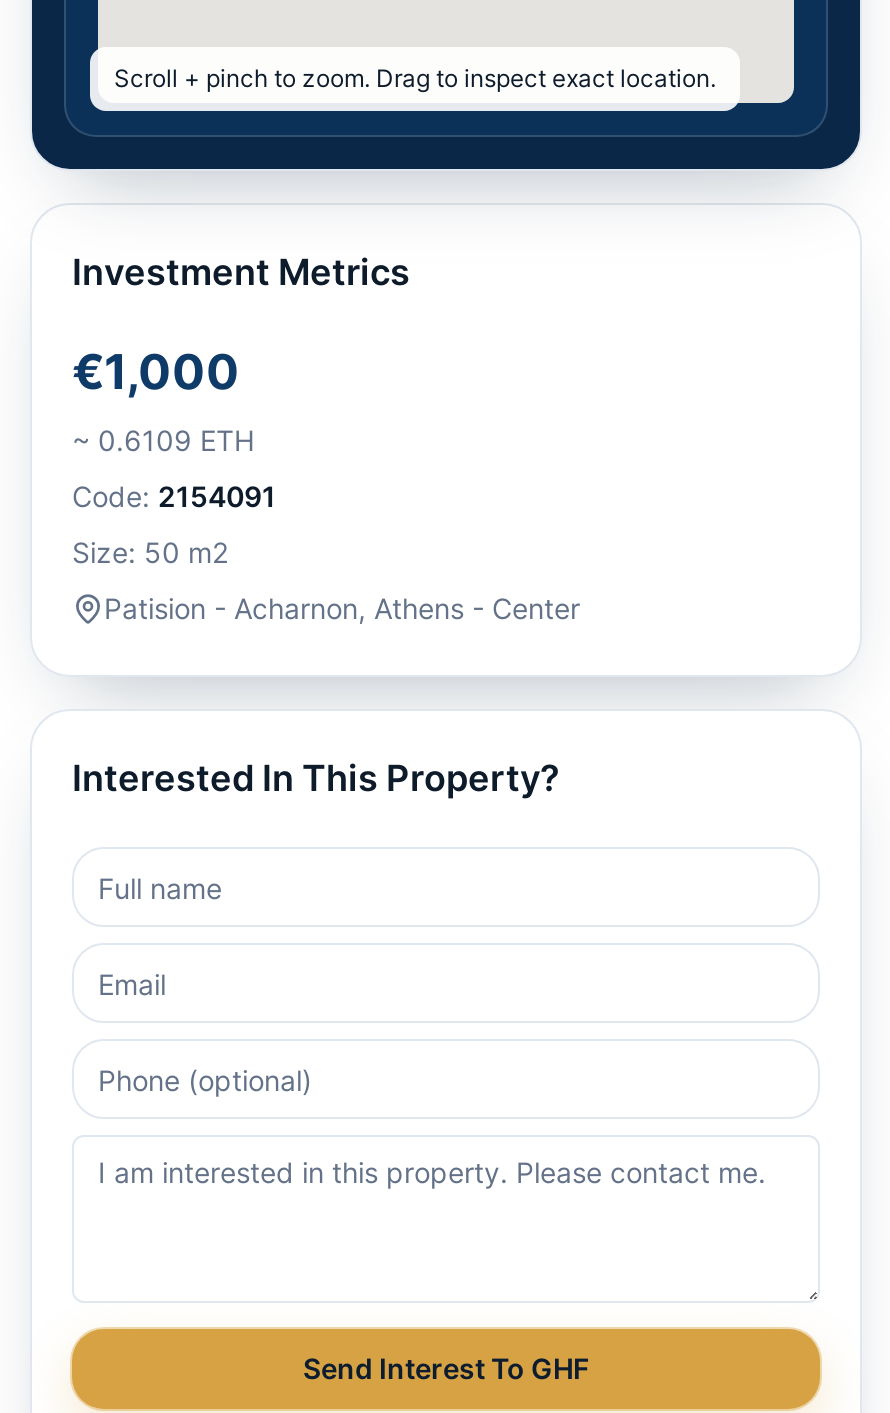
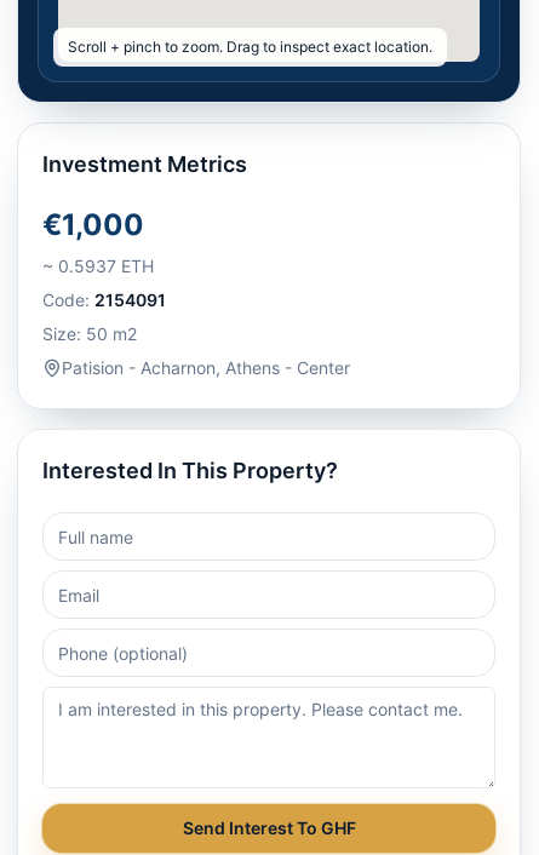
- ~ 0.6109 ETH
+ ~ 0.5937 ETH
